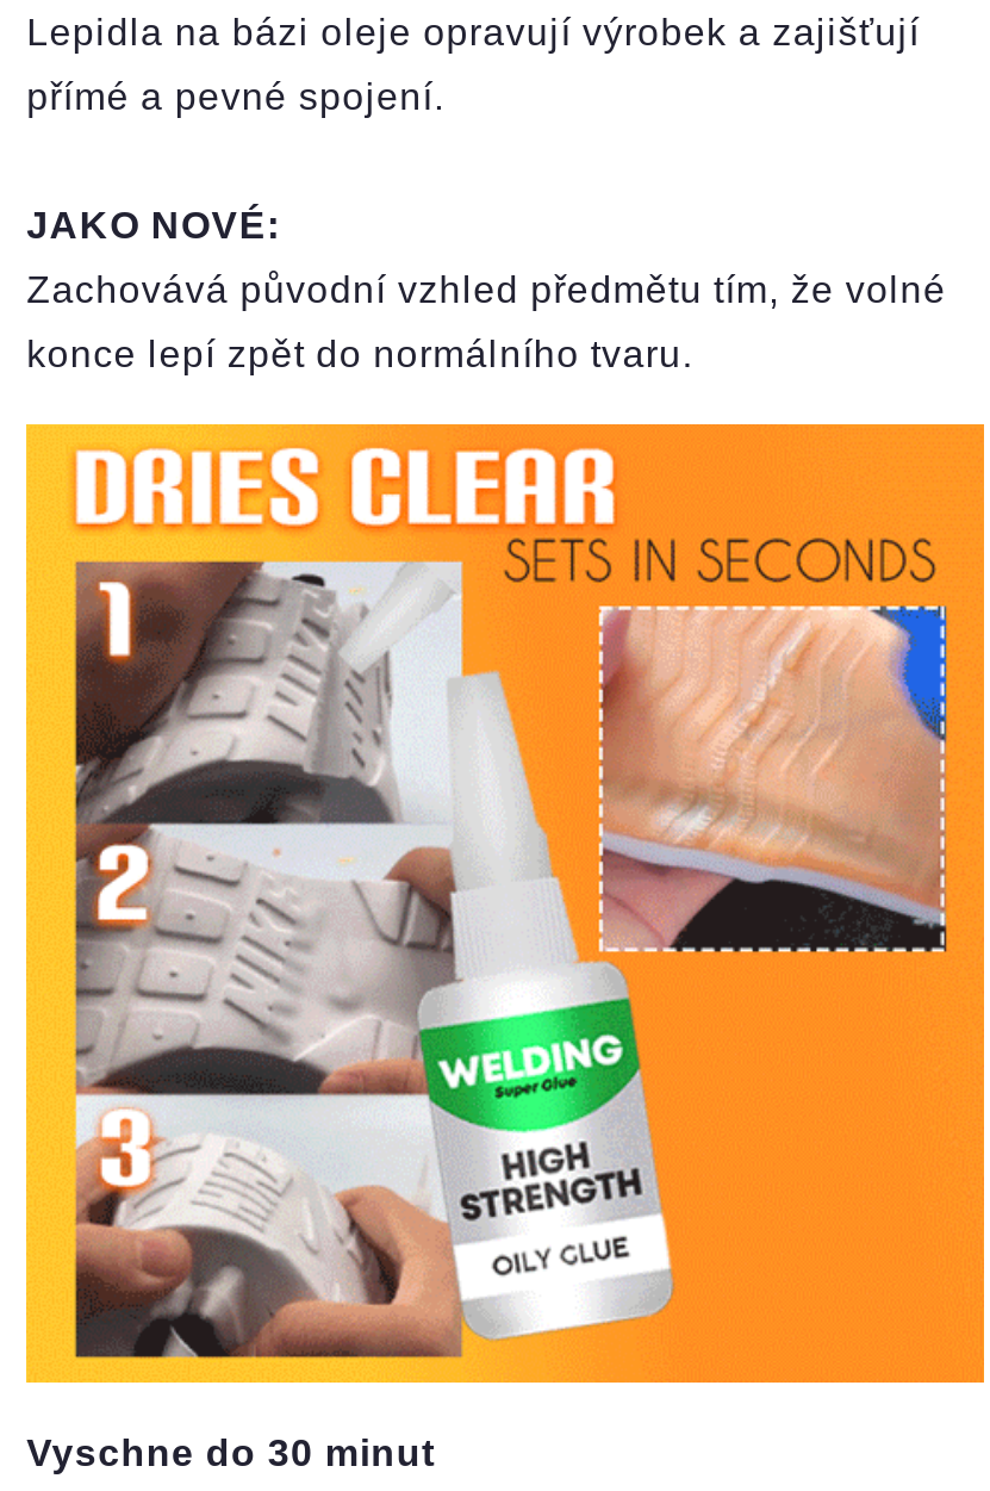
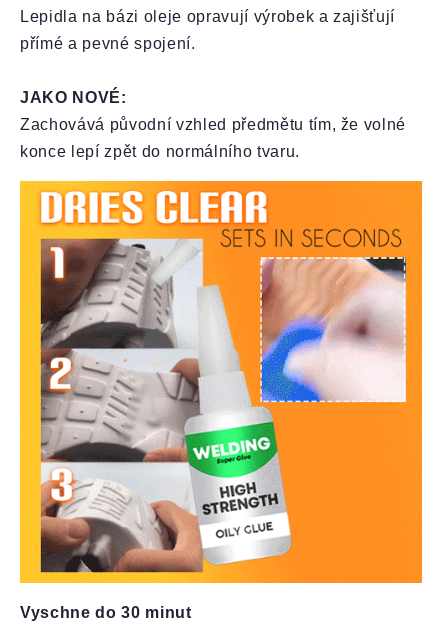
- [image]
+ [image]
